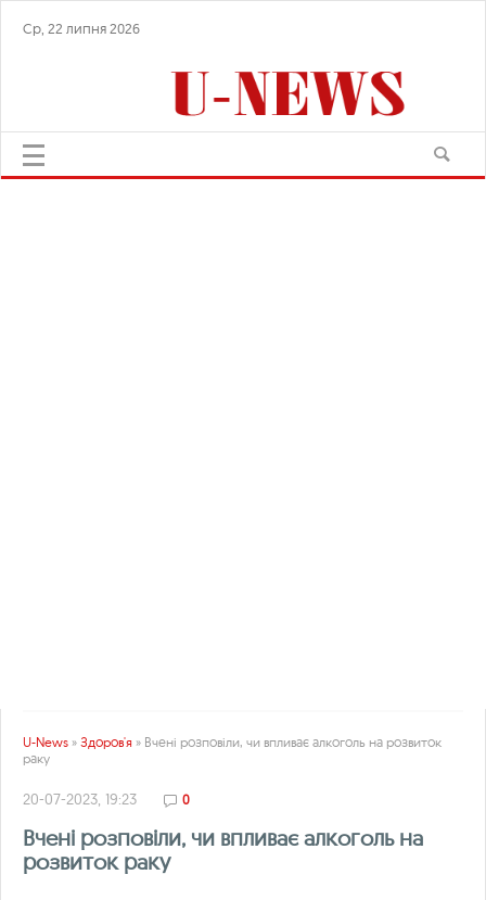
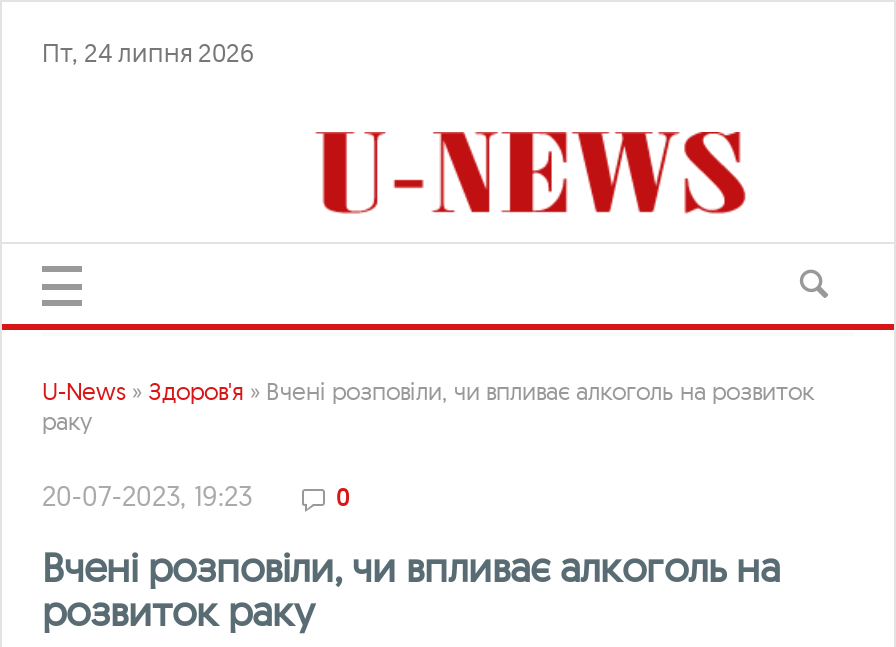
- Ср, 22 липня 2026
+ Пт, 24 липня 2026
